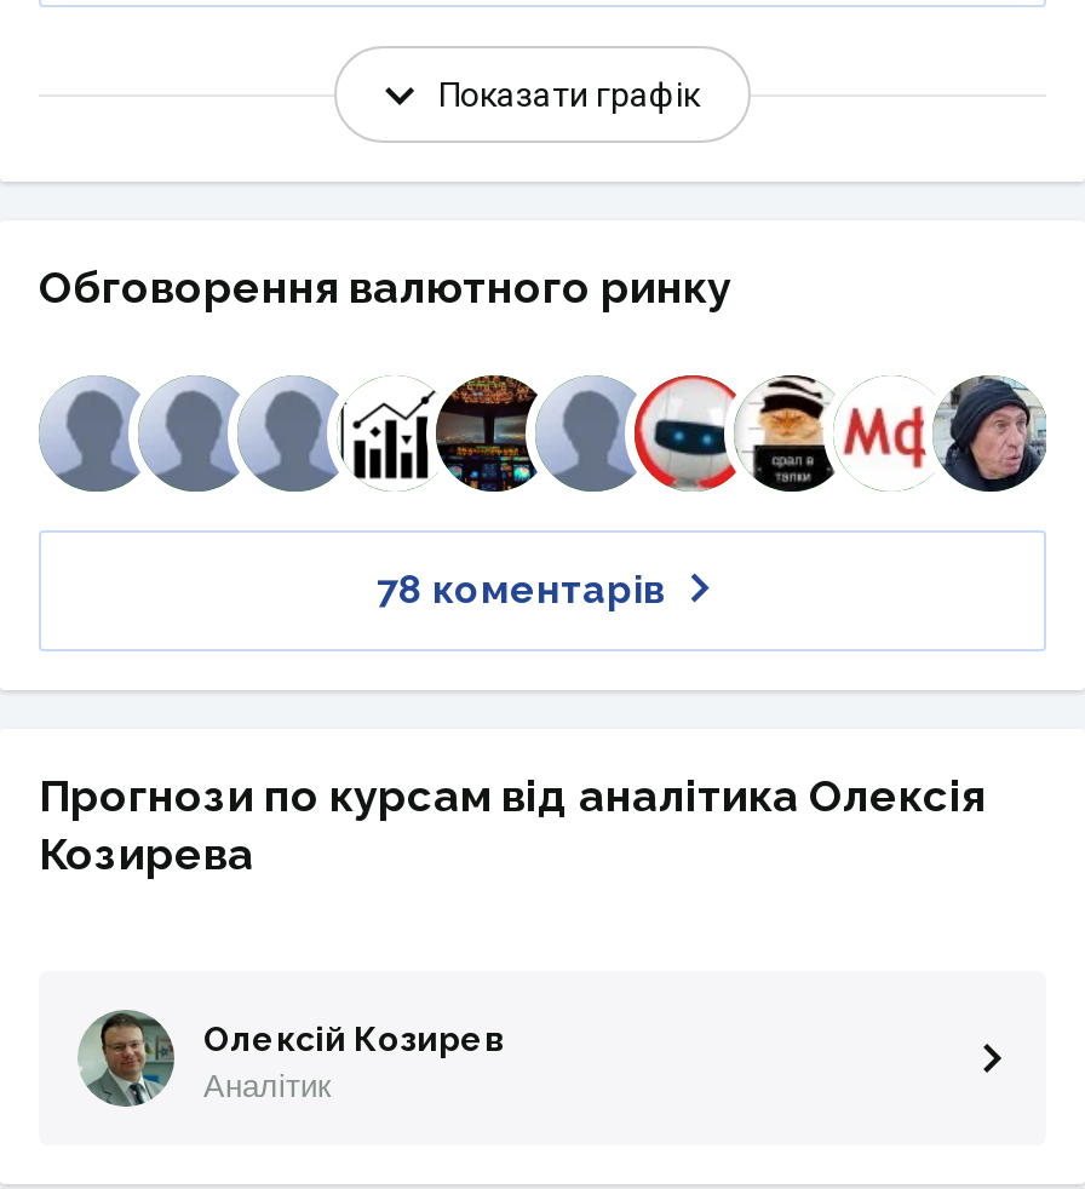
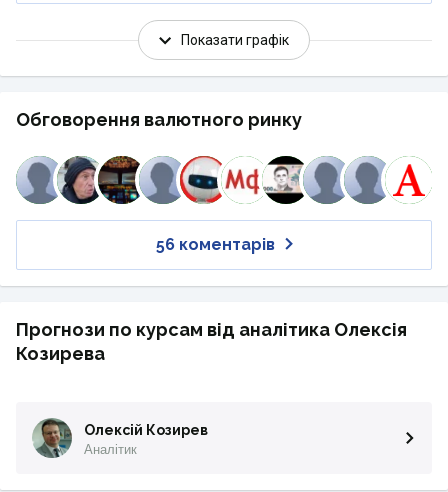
- [image]
- 78 коментарів
+ [image]
+ 56 коментарів
